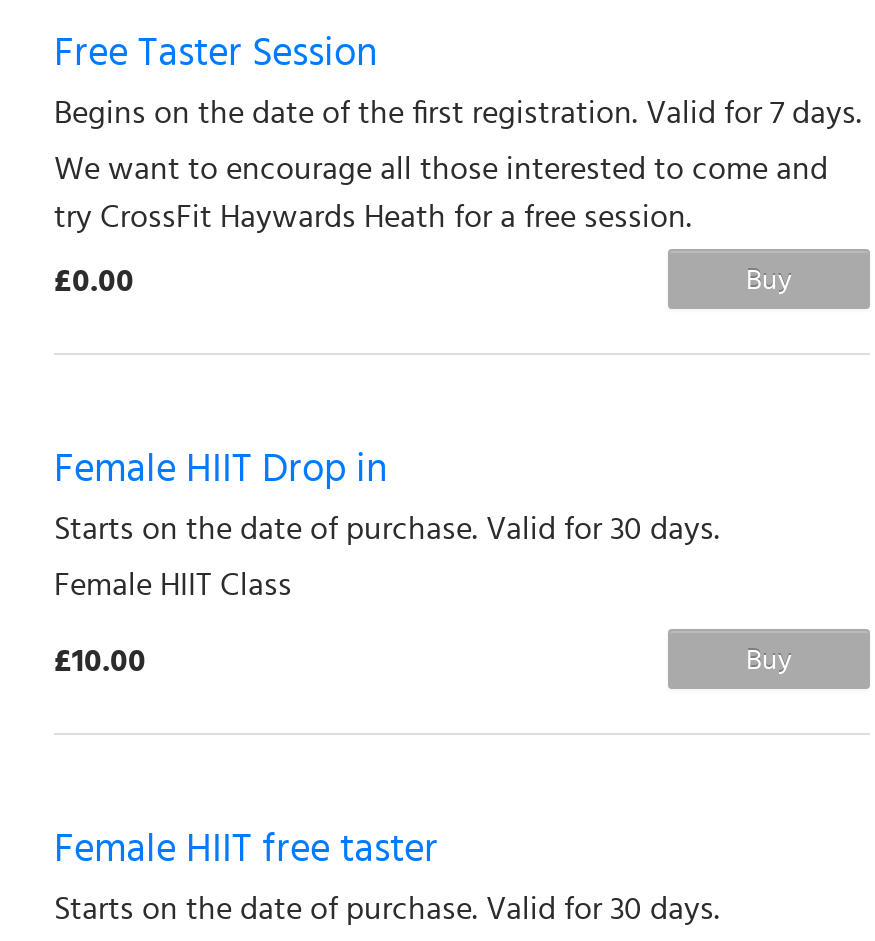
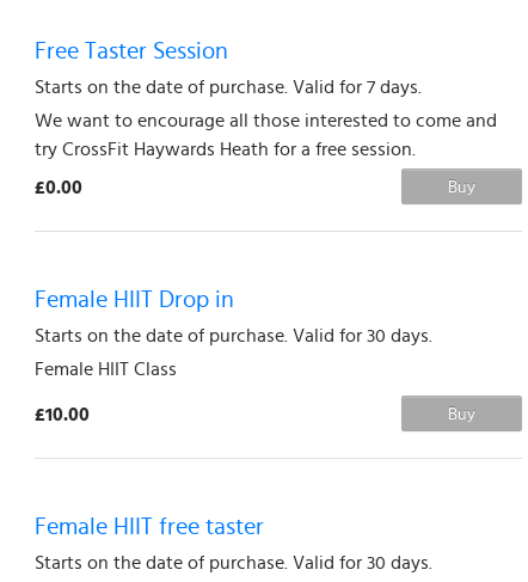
- Begins on the date of the first registration. Valid for 7 days.
+ Starts on the date of purchase. Valid for 7 days.
